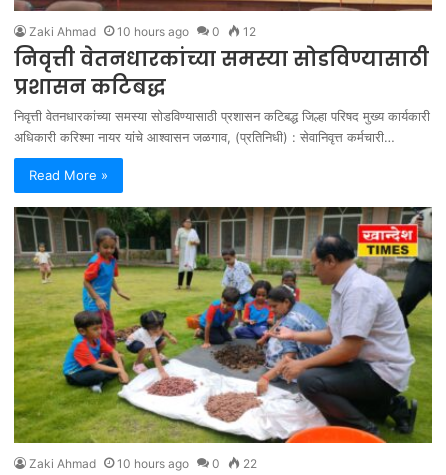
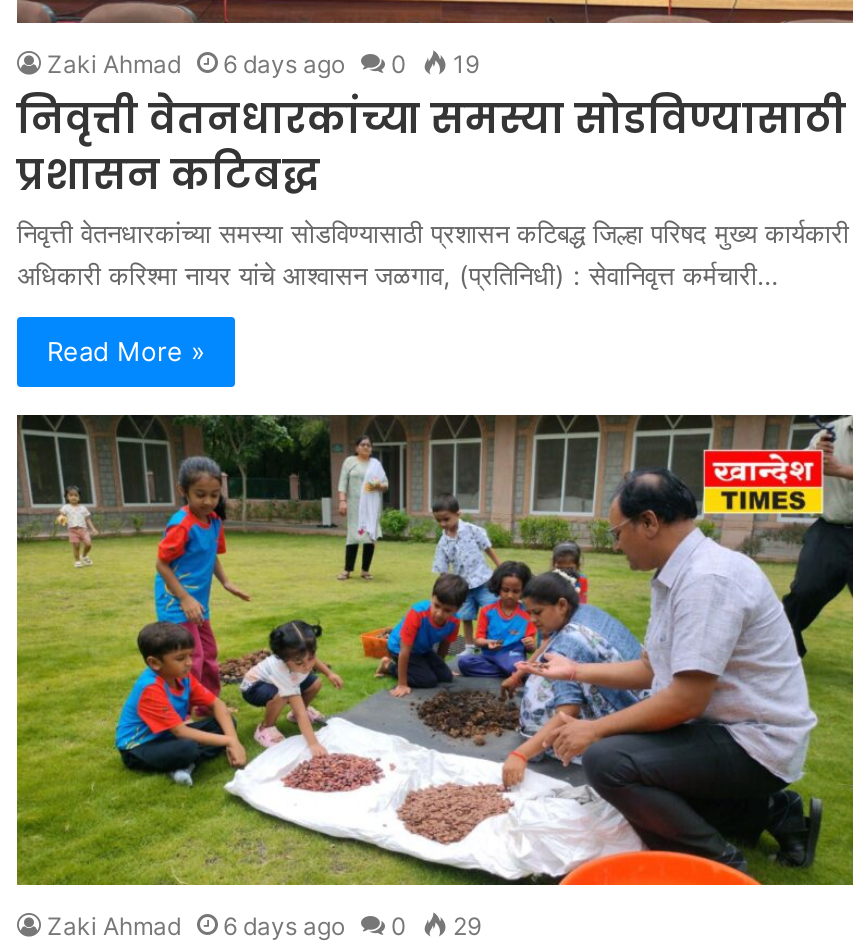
- 10 hours ago
+ 6 days ago

- 12
+ 19

- 10 hours ago
+ 6 days ago

- 22
+ 29
